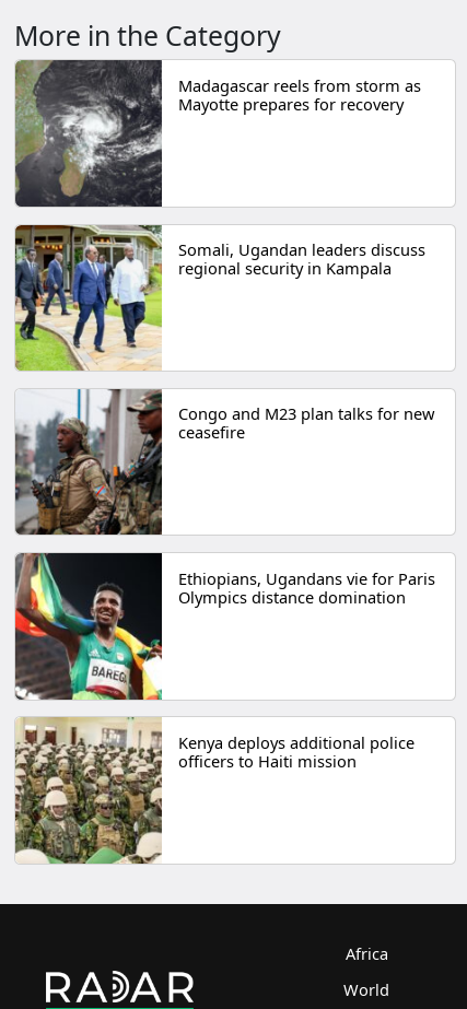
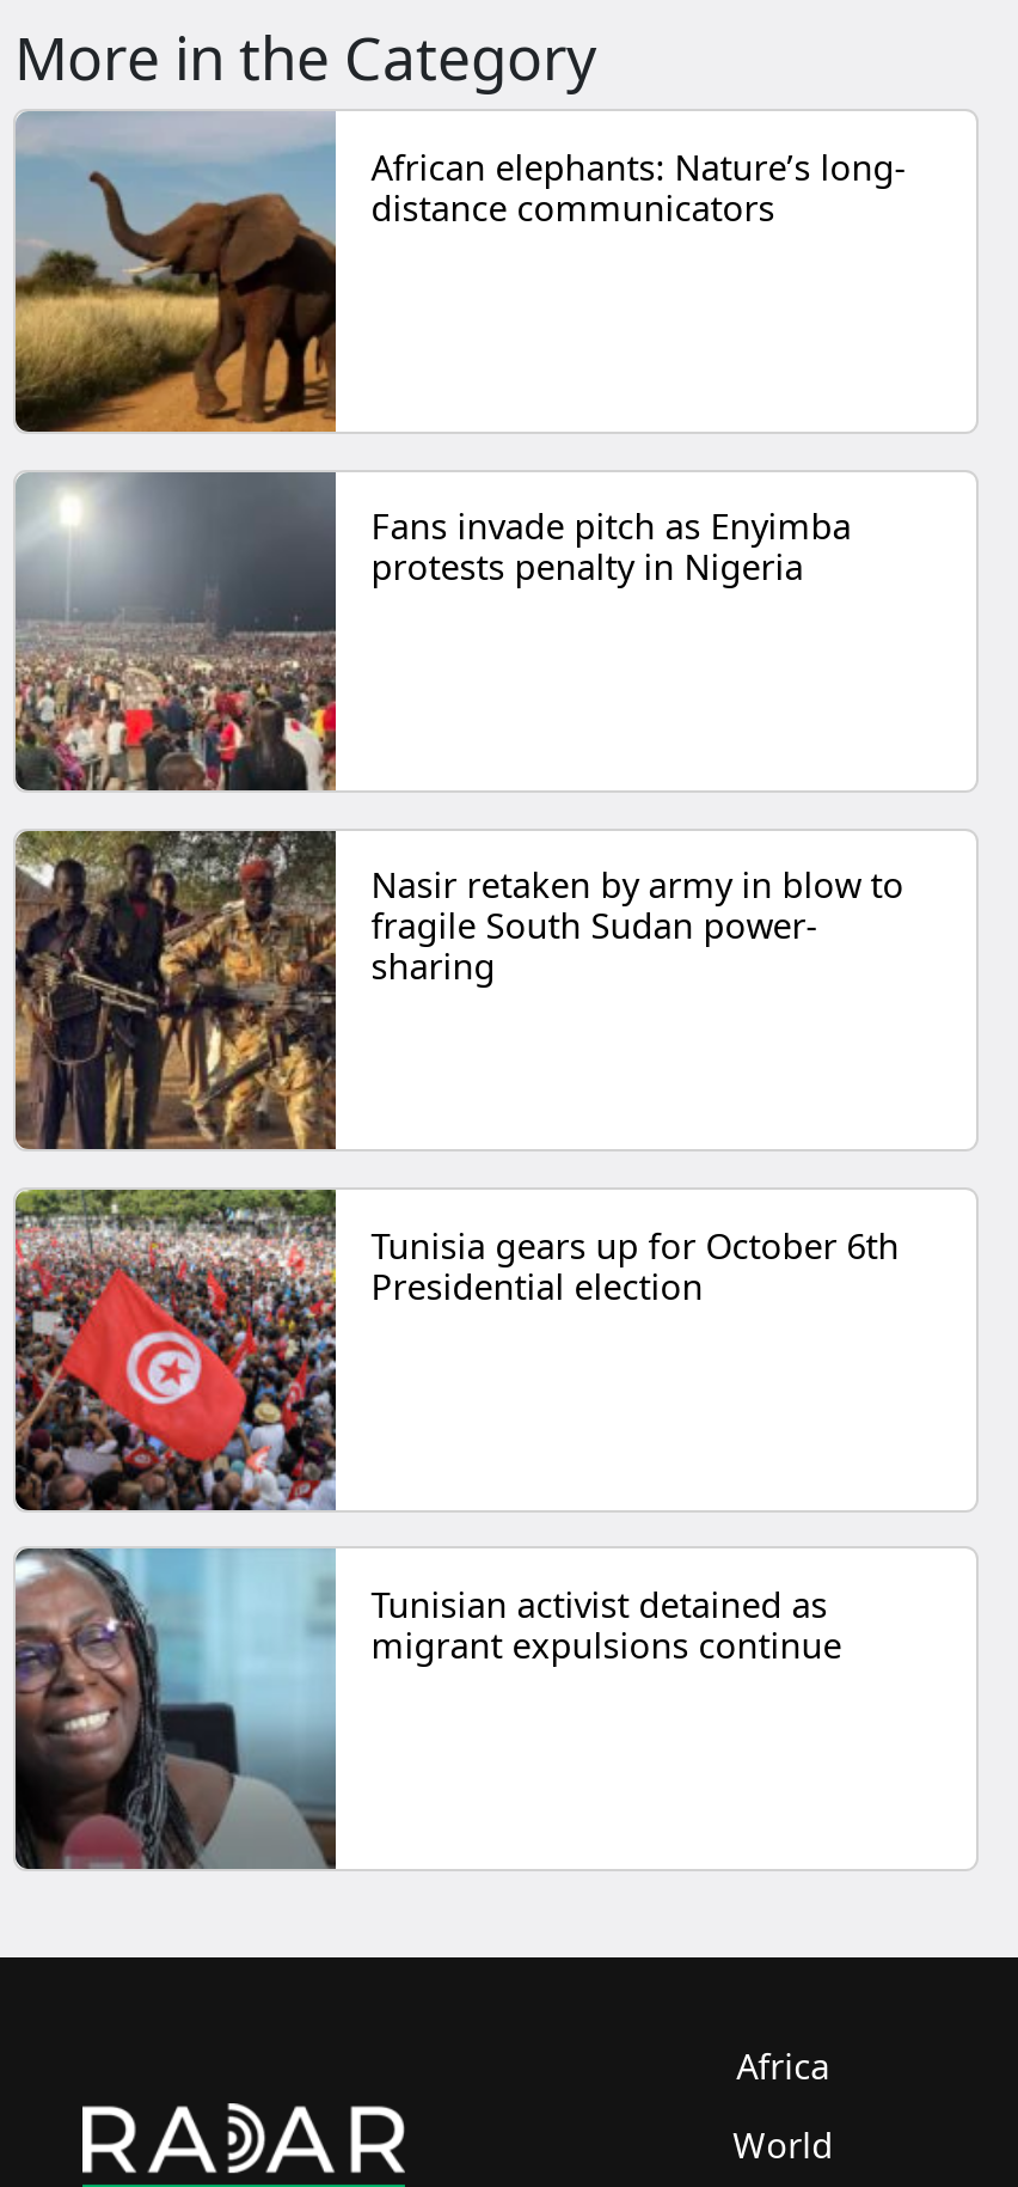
- [image]
- Madagascar reels from storm as
- Mayotte prepares for recovery
+ [image]
+ African elephants: Nature’s long-
+ distance communicators

- [image]
- Somali, Ugandan leaders discuss
- regional security in Kampala
+ [image]
+ Fans invade pitch as Enyimba
+ protests penalty in Nigeria

- [image]
- Congo and M23 plan talks for new
- ceasefire
+ [image]
+ Nasir retaken by army in blow to
+ fragile South Sudan power-
+ sharing

- [image]
- Ethiopians, Ugandans vie for Paris
- Olympics distance domination
+ [image]
+ Tunisia gears up for October 6th
+ Presidential election

- [image]
- Kenya deploys additional police
- officers to Haiti mission
+ [image]
+ Tunisian activist detained as
+ migrant expulsions continue
